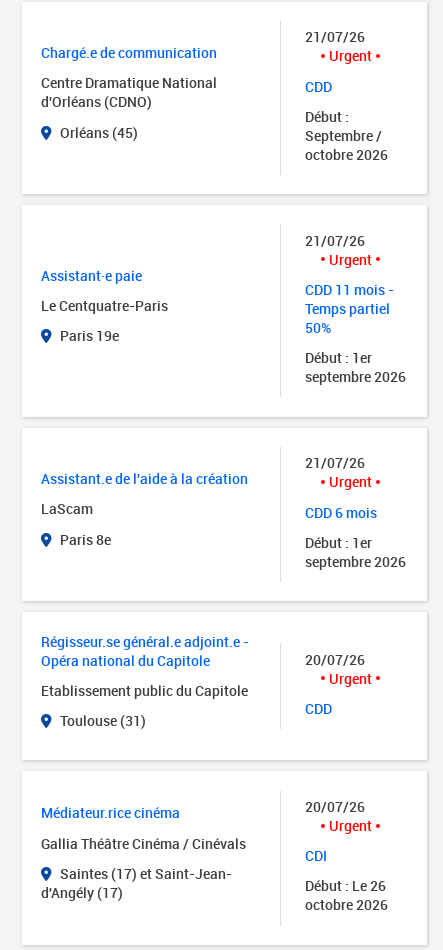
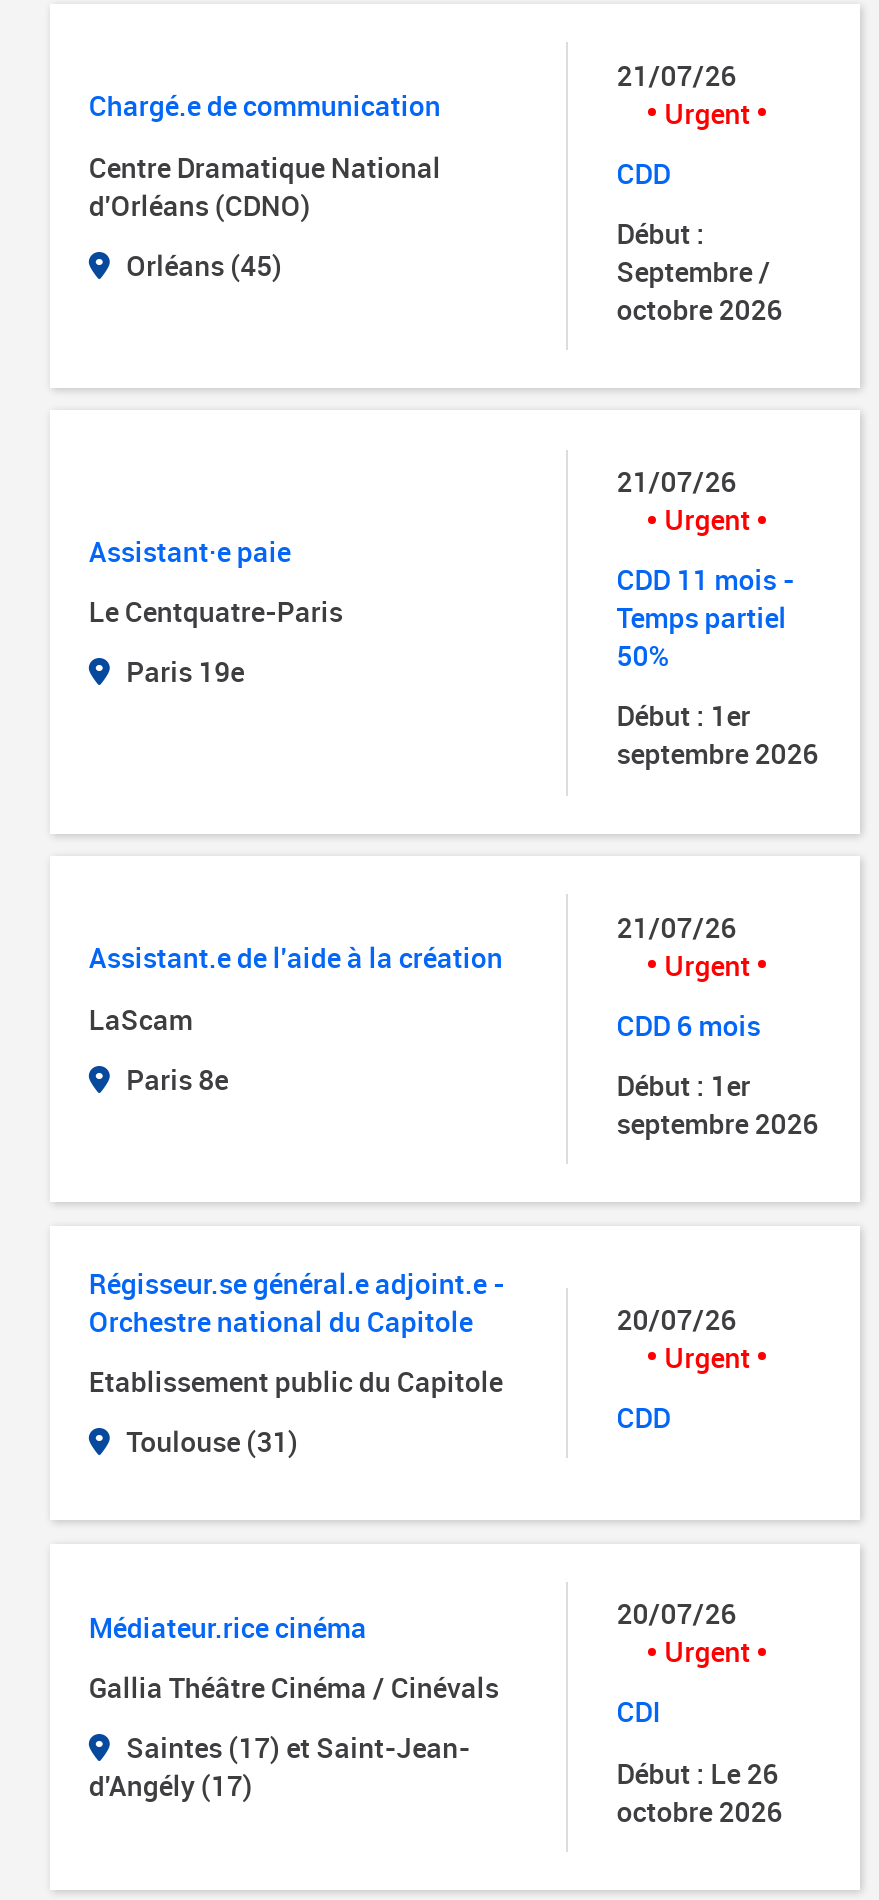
- Opéra national du Capitole
+ Orchestre national du Capitole
